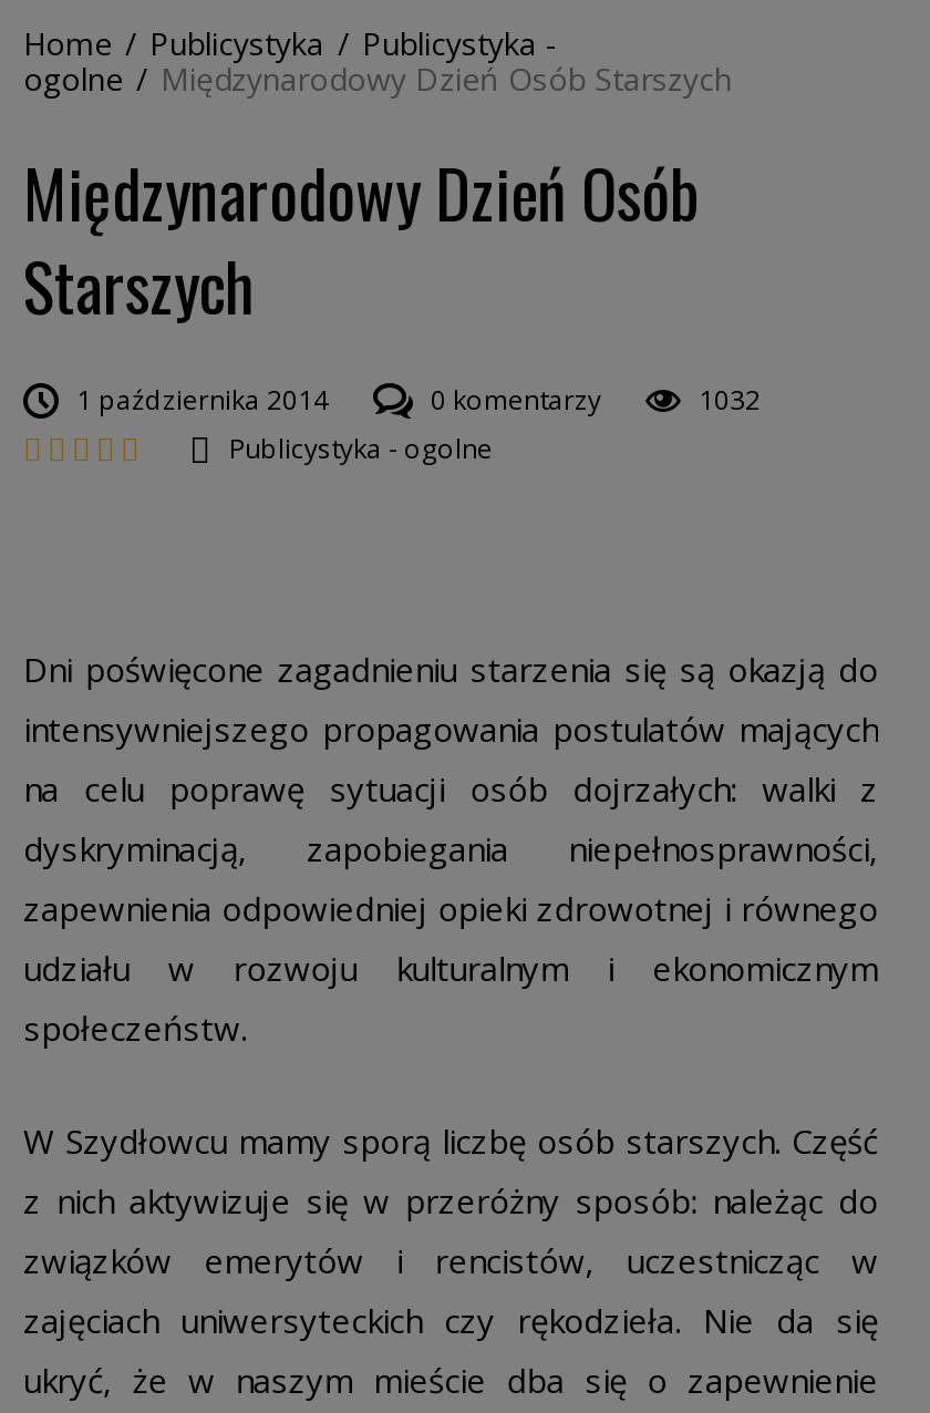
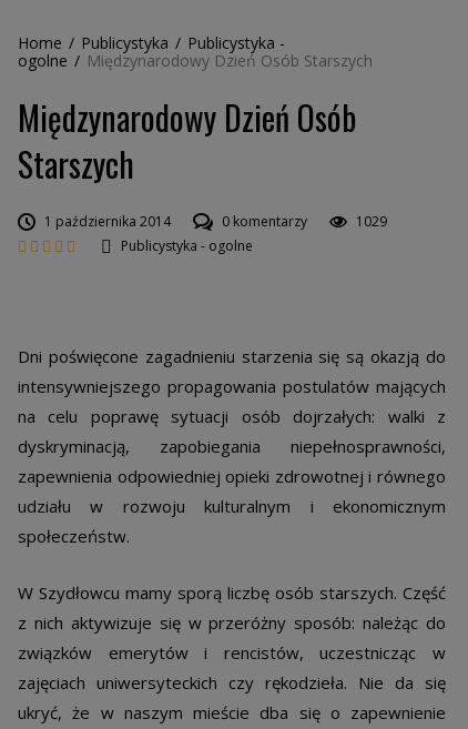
- 1032
+ 1029
